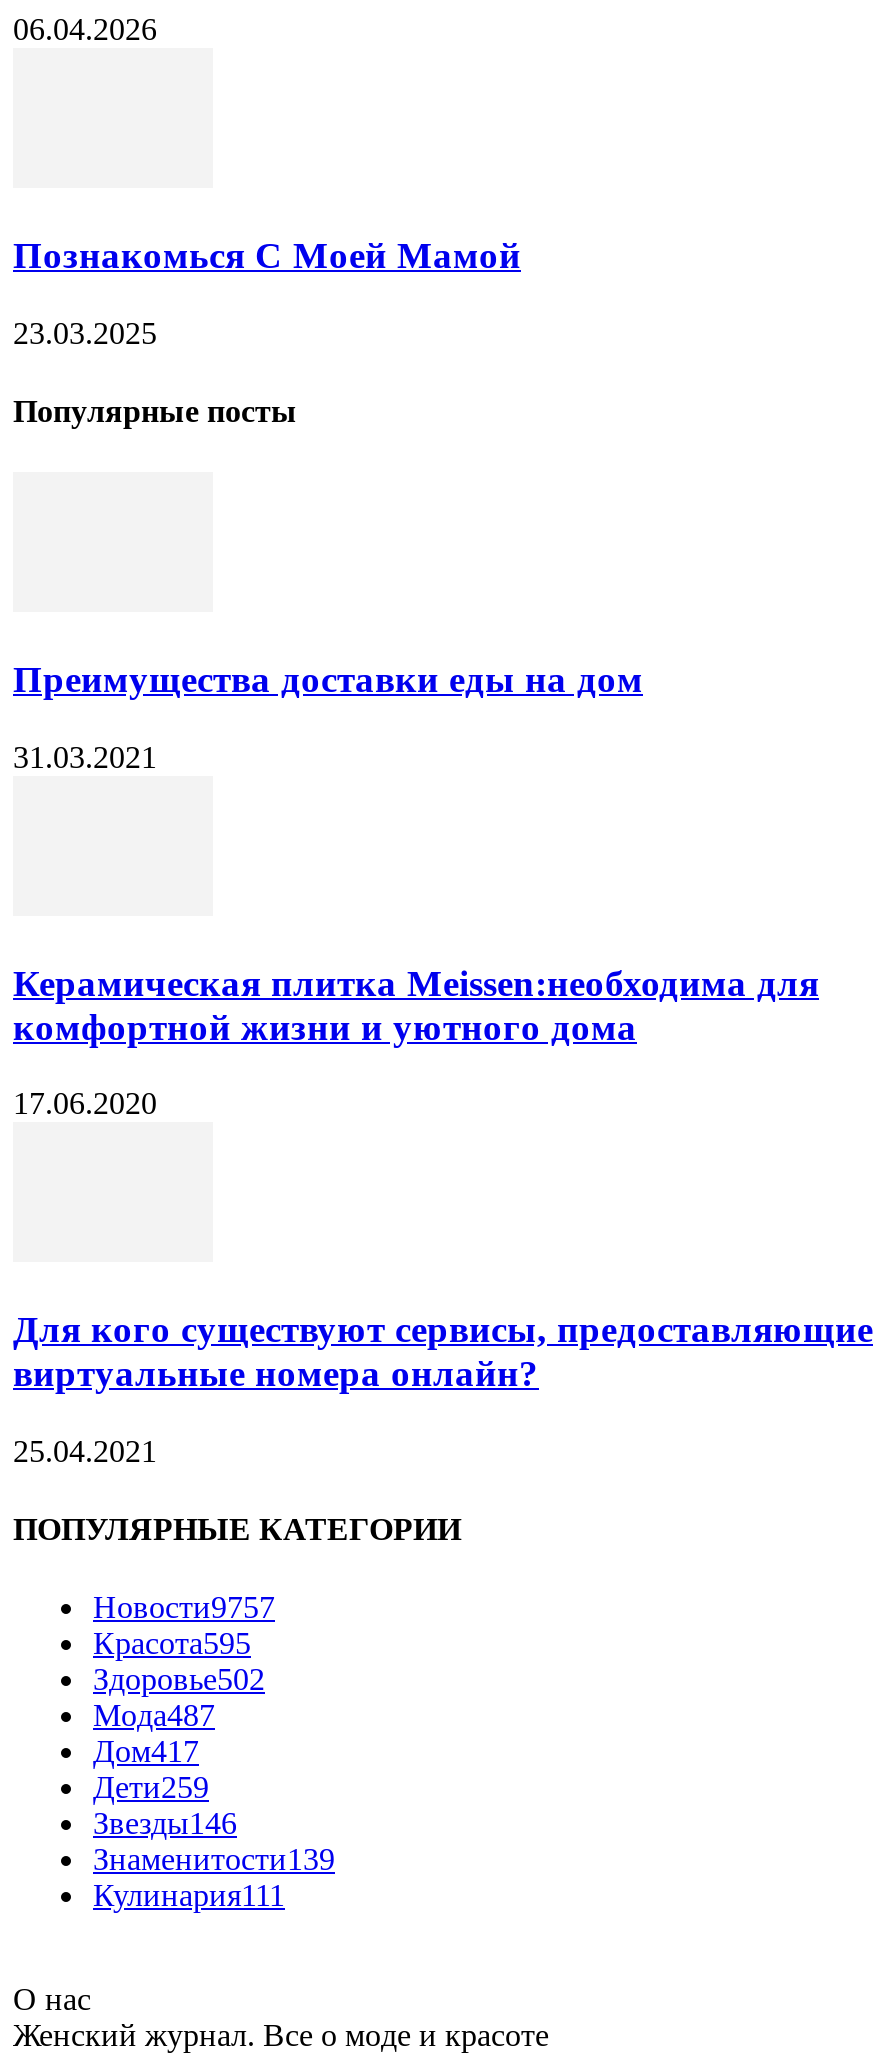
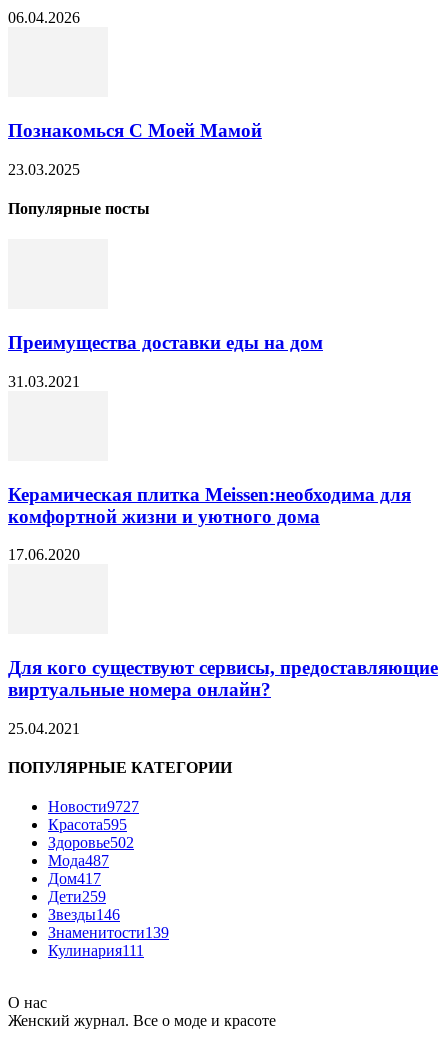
- Новости9757
+ Новости9727
